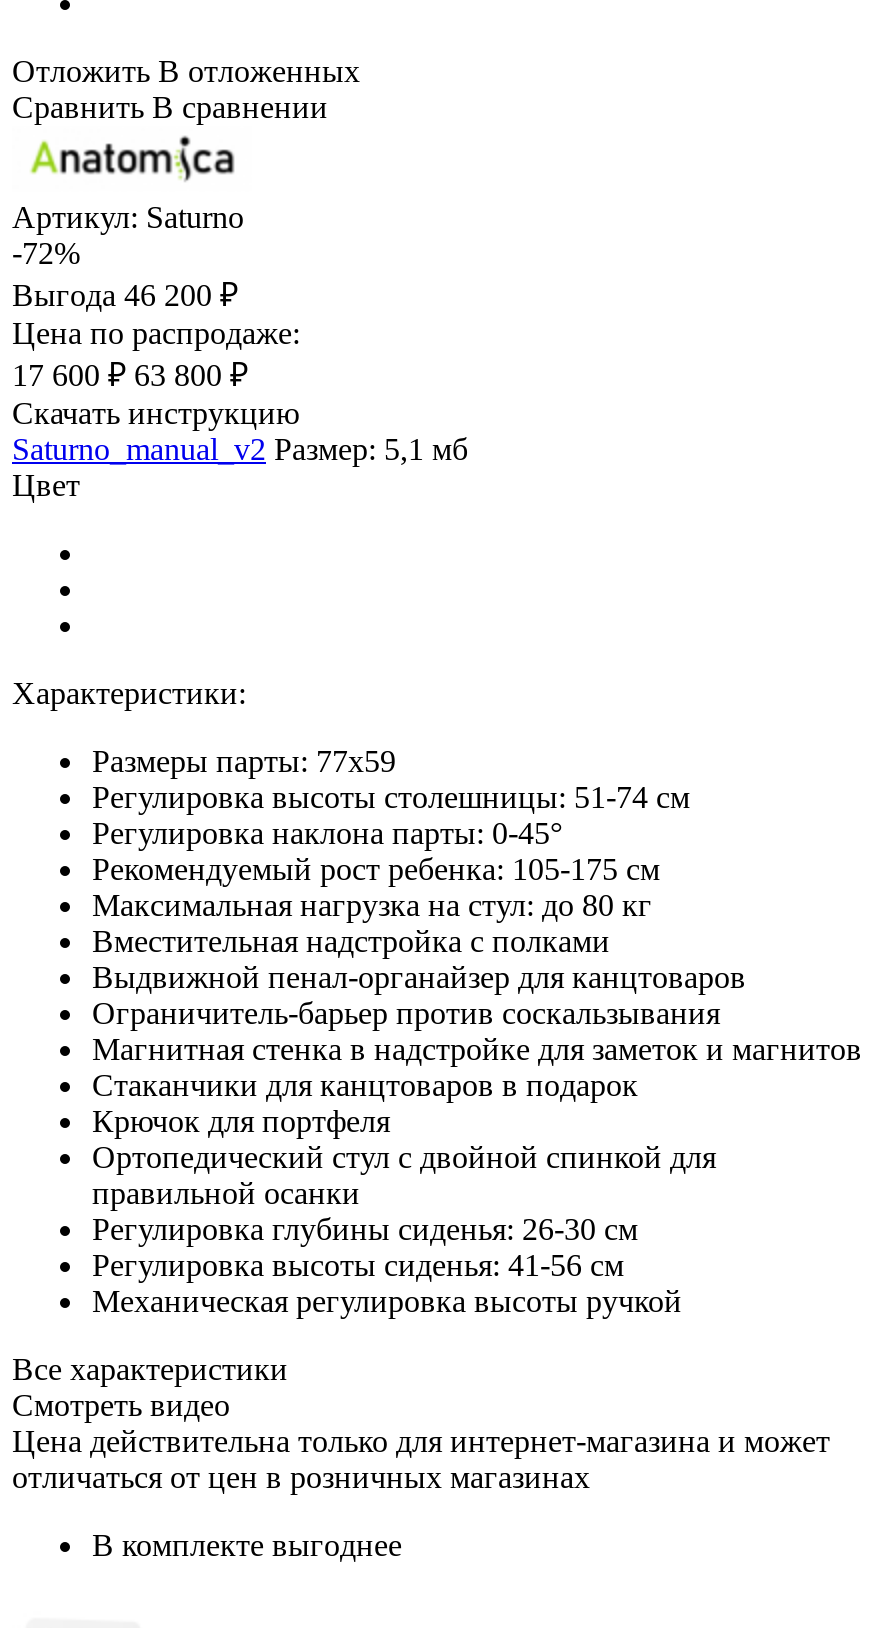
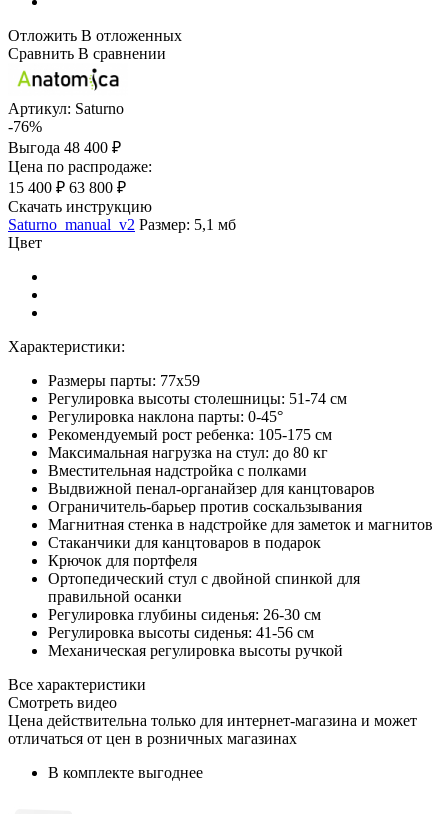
- -72%
+ -76%

- Выгода 46 200 ₽
+ Выгода 48 400 ₽

- 17 600 ₽ 63 800 ₽
+ 15 400 ₽ 63 800 ₽
